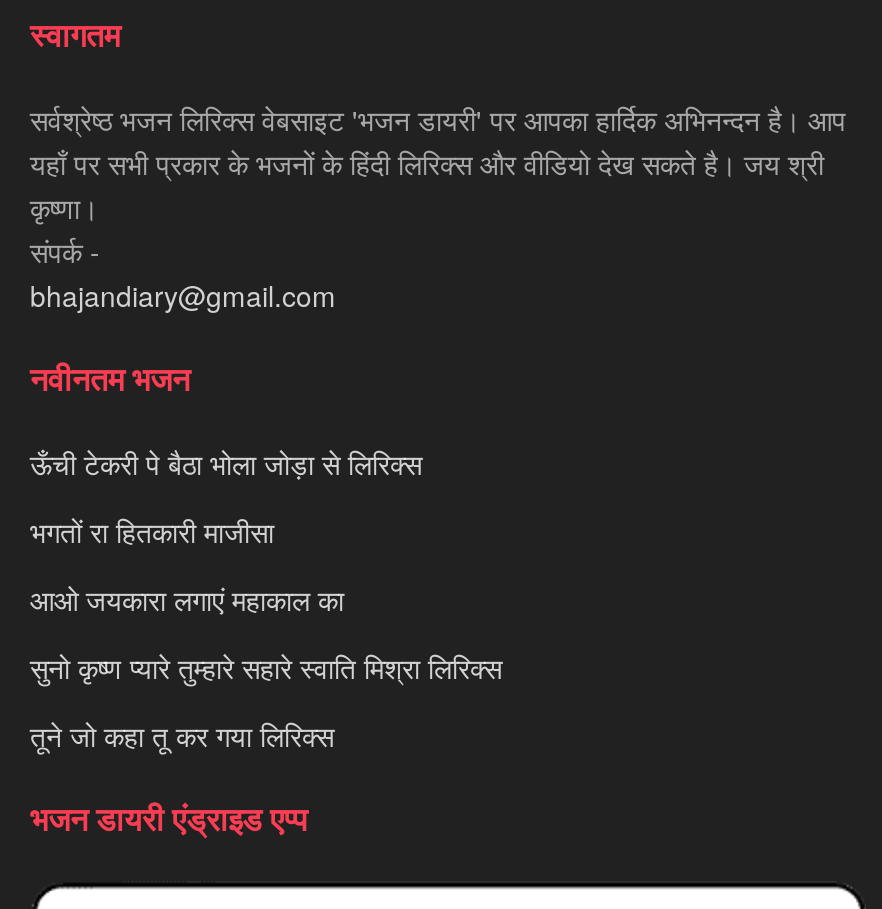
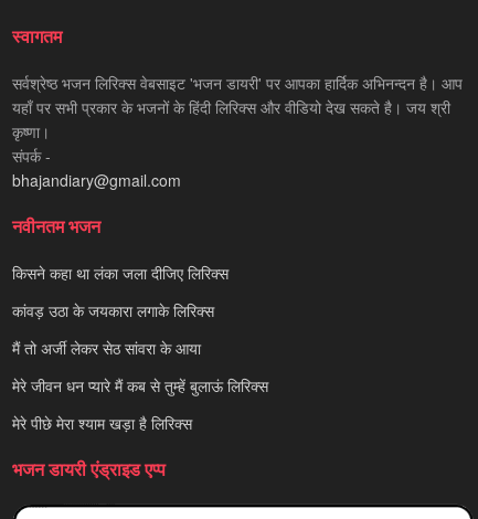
- ऊँची टेकरी पे बैठा भोला जोड़ा से लिरिक्स
+ किसने कहा था लंका जला दीजिए लिरिक्स

- भगतों रा हितकारी माजीसा
+ कांवड़ उठा के जयकारा लगाके लिरिक्स

- आओ जयकारा लगाएं महाकाल का
+ मैं तो अर्जी लेकर सेठ सांवरा के आया

- सुनो कृष्ण प्यारे तुम्हारे सहारे स्वाति मिश्रा लिरिक्स
+ मेरे जीवन धन प्यारे मैं कब से तुम्हें बुलाऊं लिरिक्स

- तूने जो कहा तू कर गया लिरिक्स
+ मेरे पीछे मेरा श्याम खड़ा है लिरिक्स
